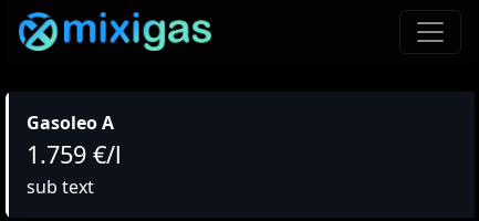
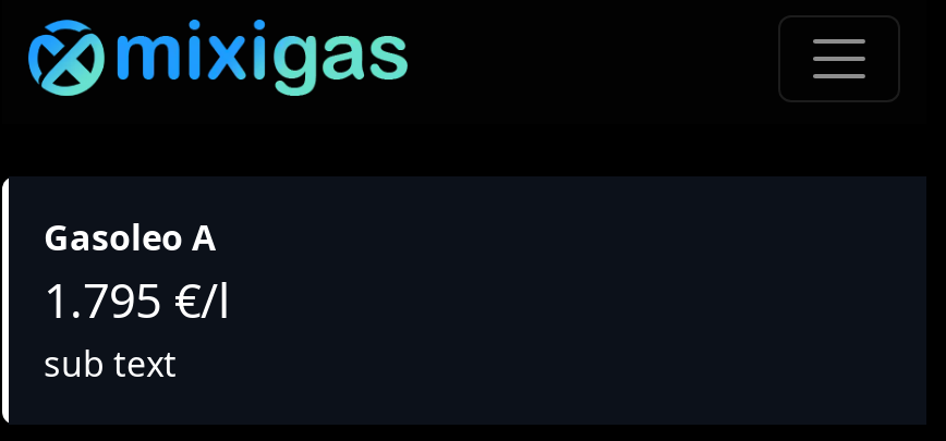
- 1.759 €/l
+ 1.795 €/l
